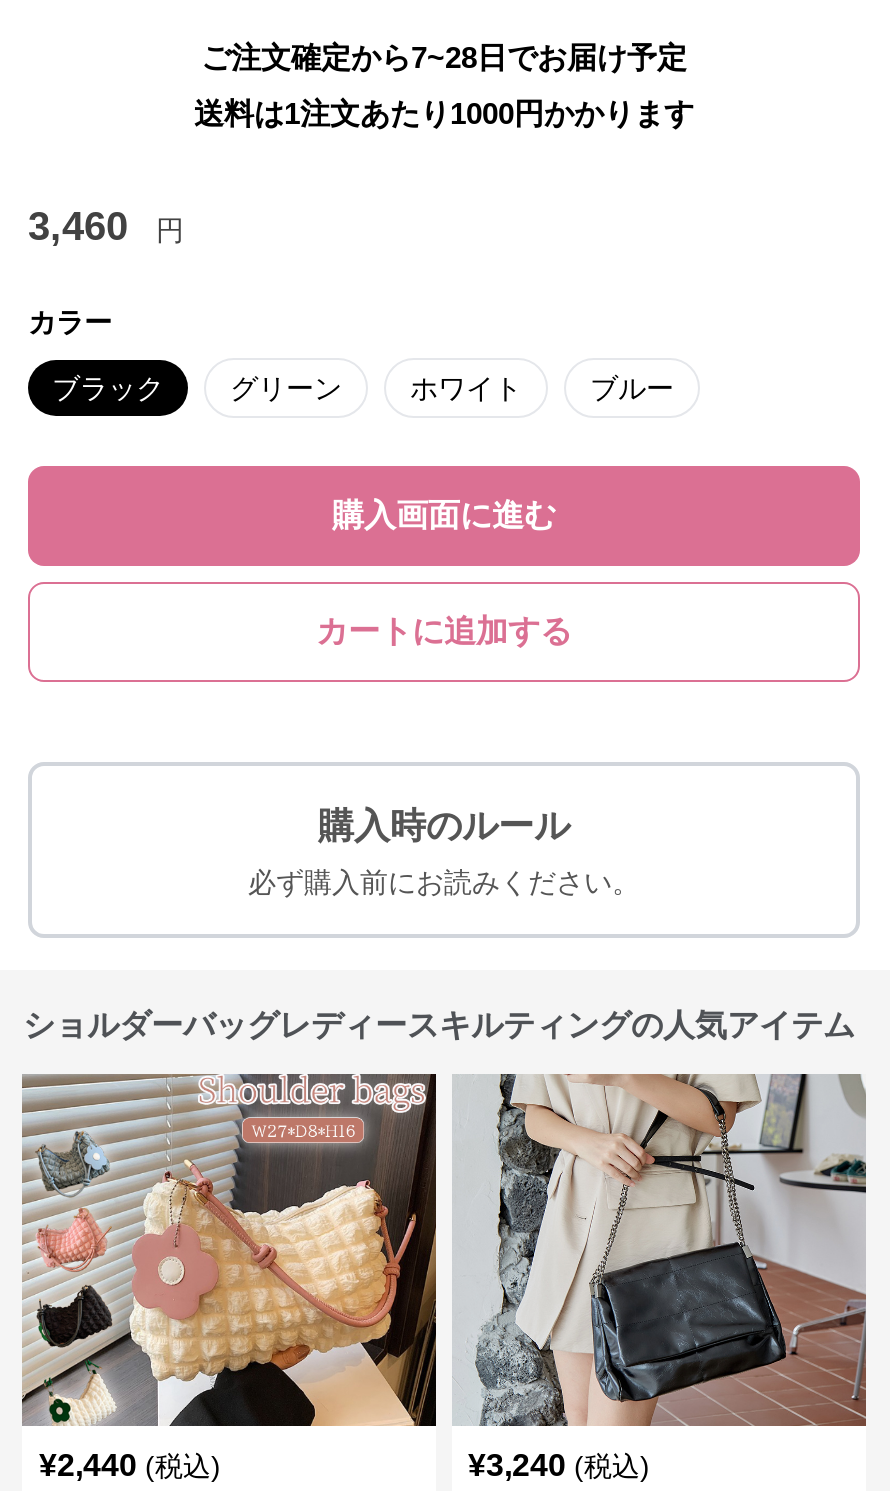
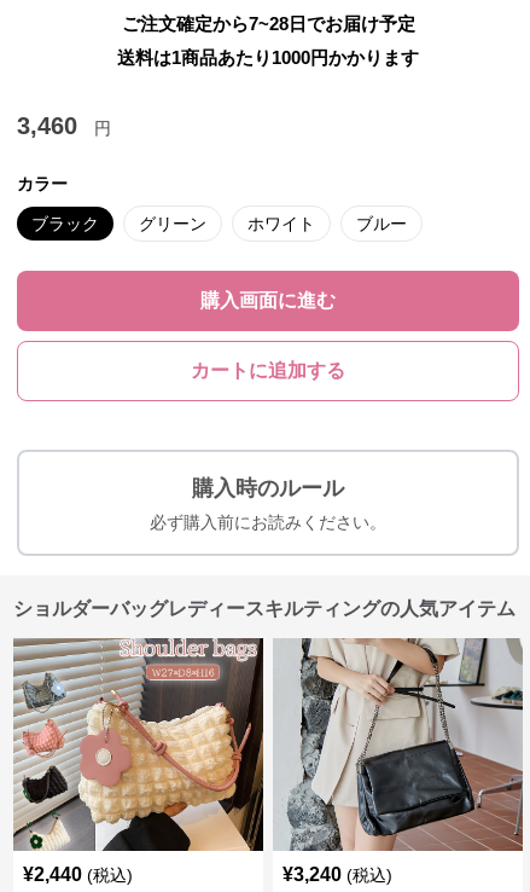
- 送料は1注文あたり1000円かかります
+ 送料は1商品あたり1000円かかります
